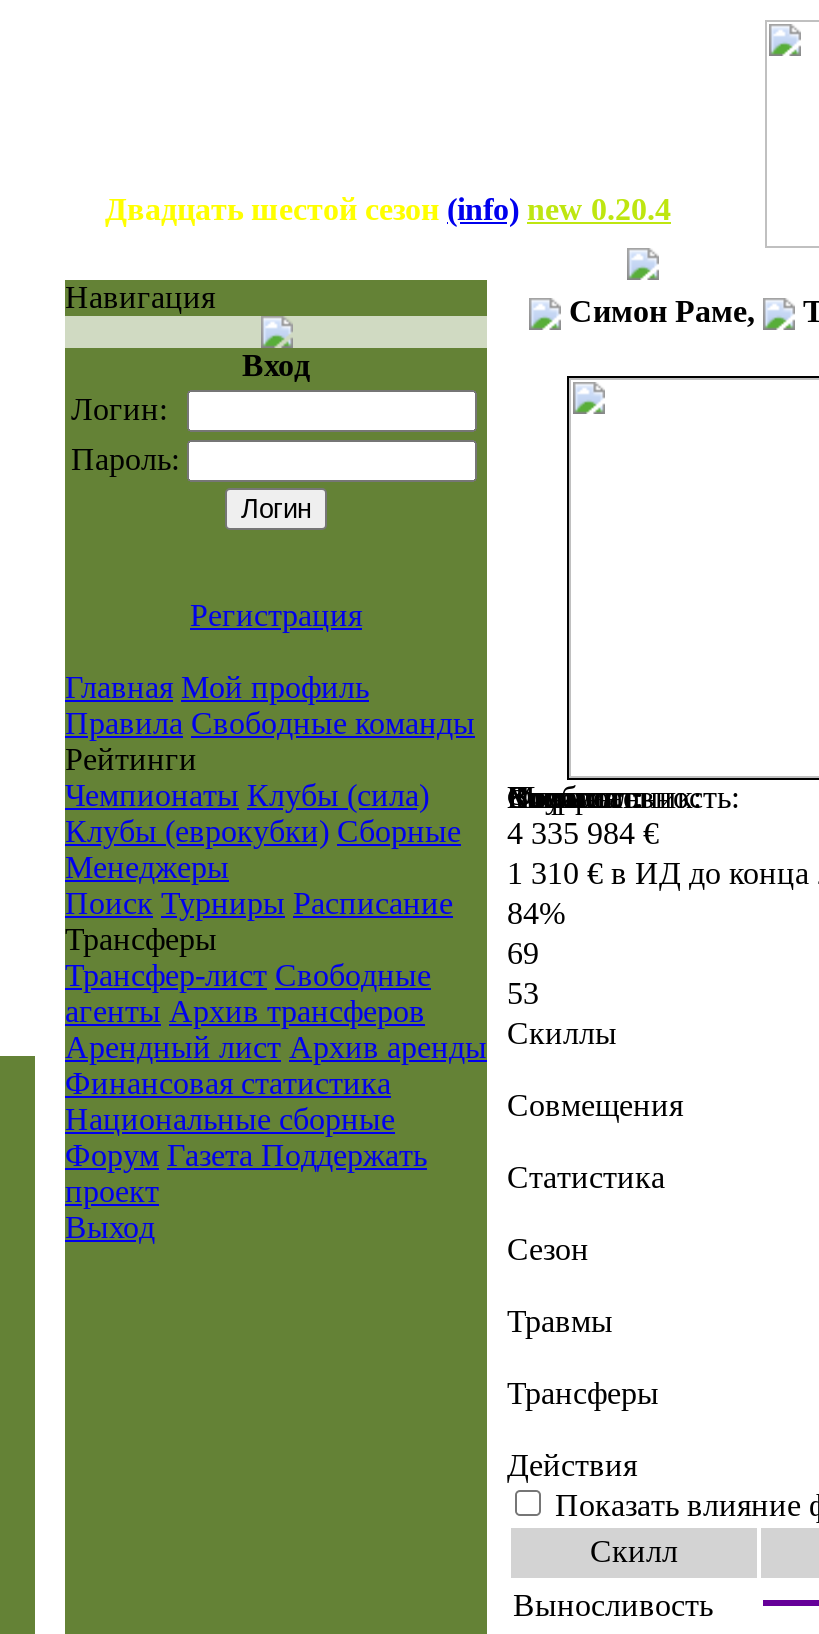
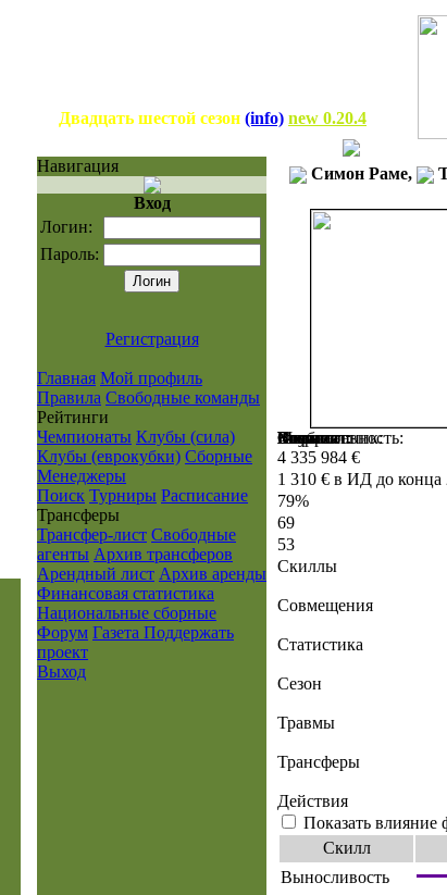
- Поиск Турниры Расписание 84%
+ Поиск Турниры Расписание 79%
